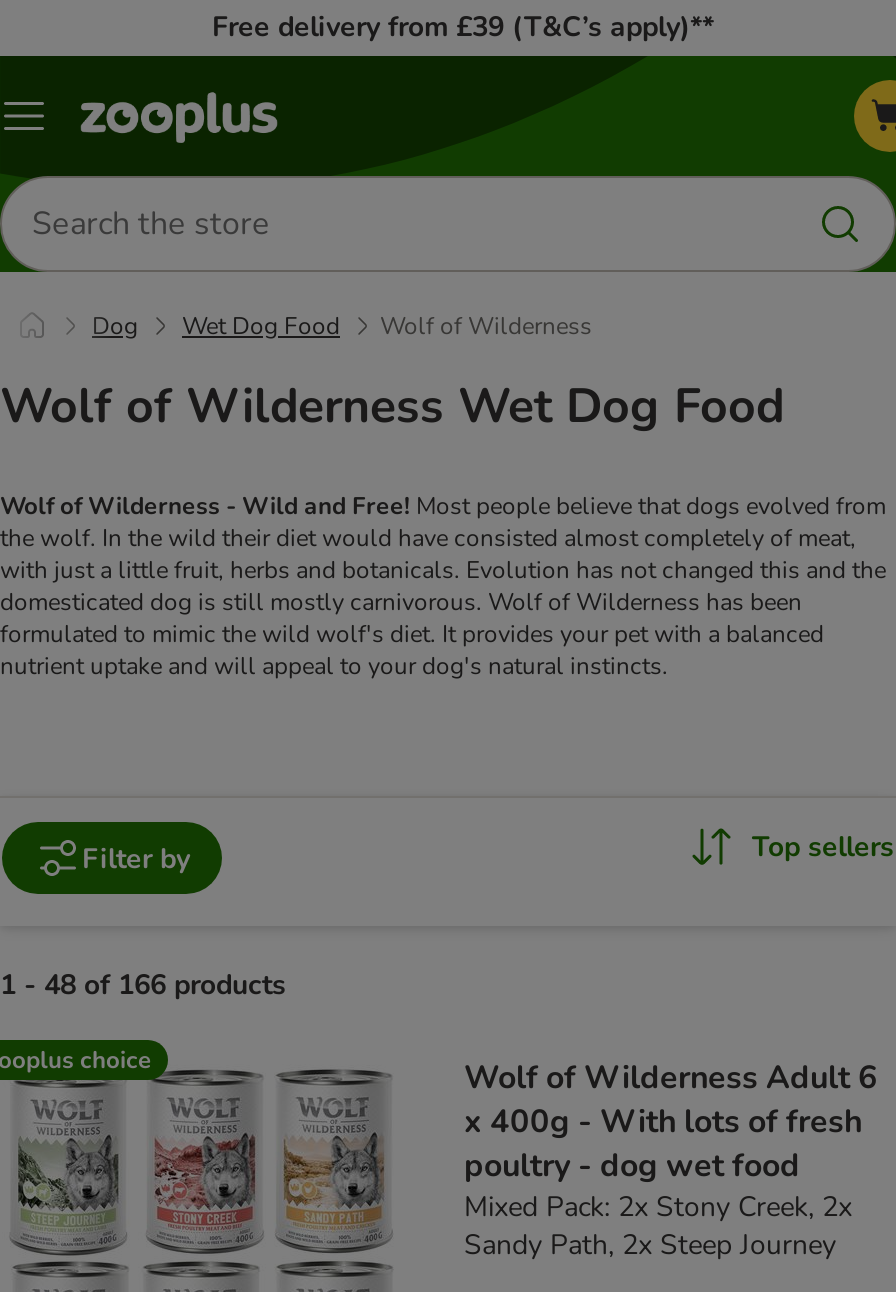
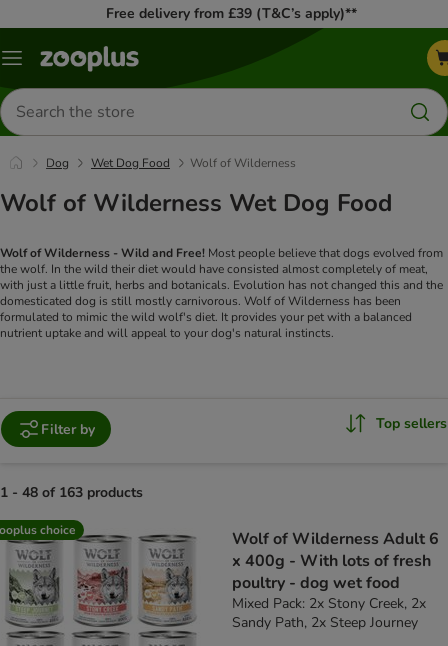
- 1 - 48 of 166 products
+ 1 - 48 of 163 products
